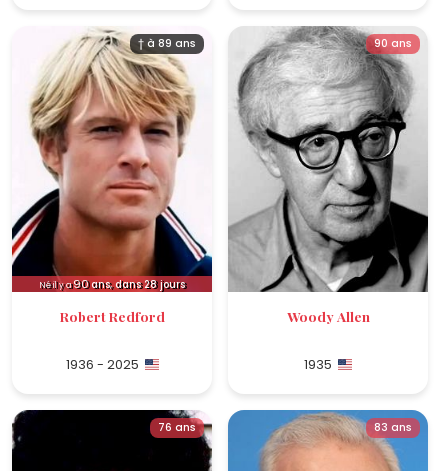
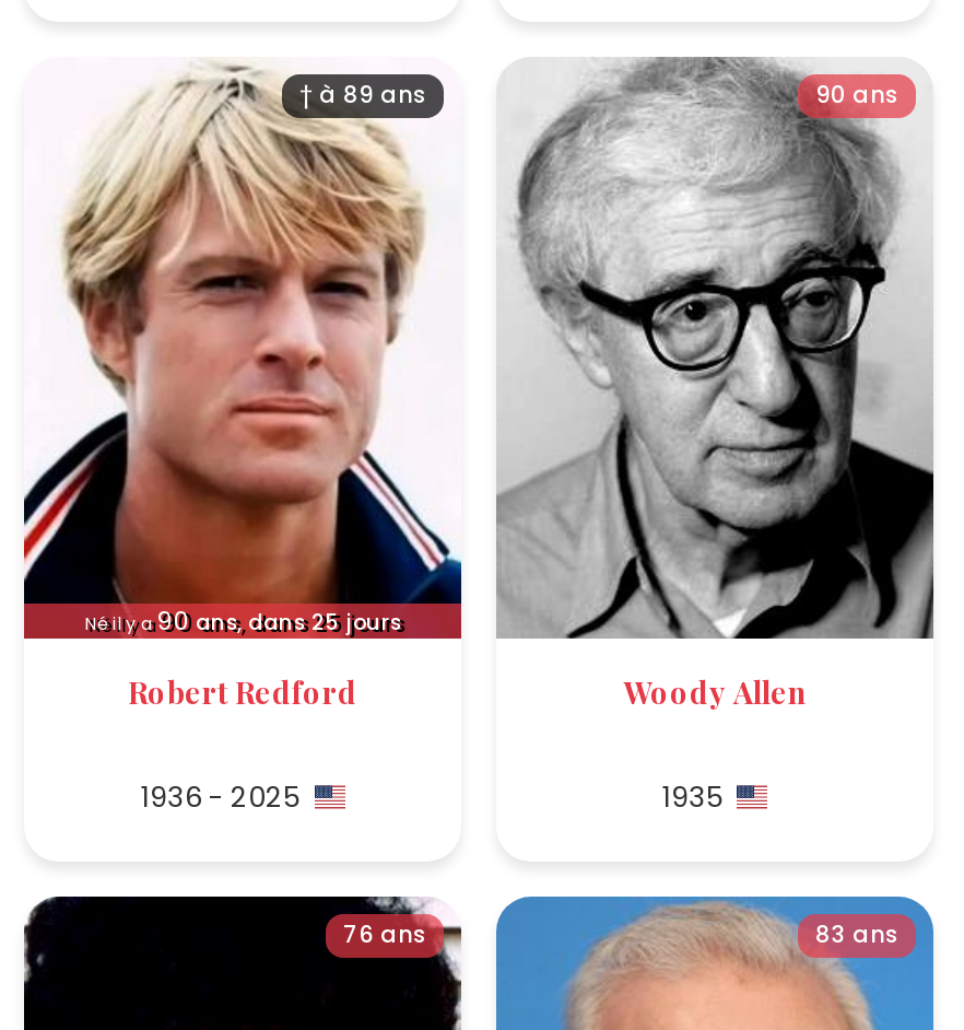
- Né il y a 90 ans, dans 28 jours
+ Né il y a 90 ans, dans 25 jours
